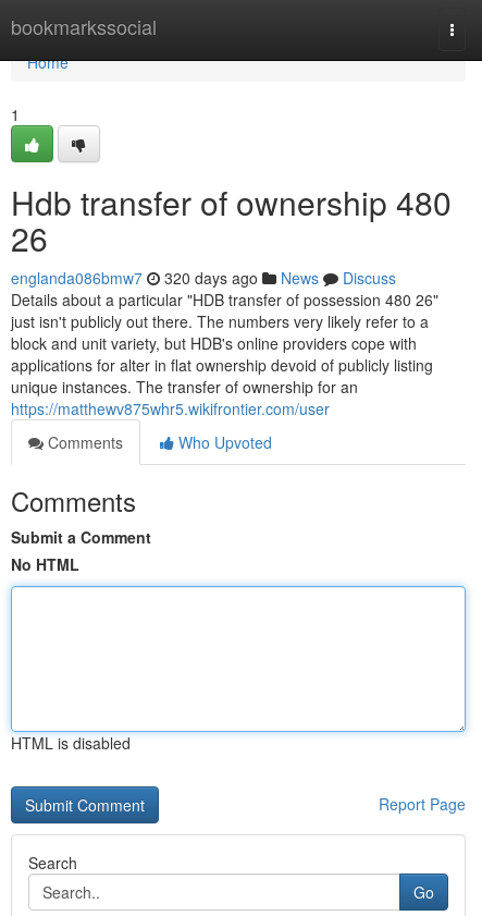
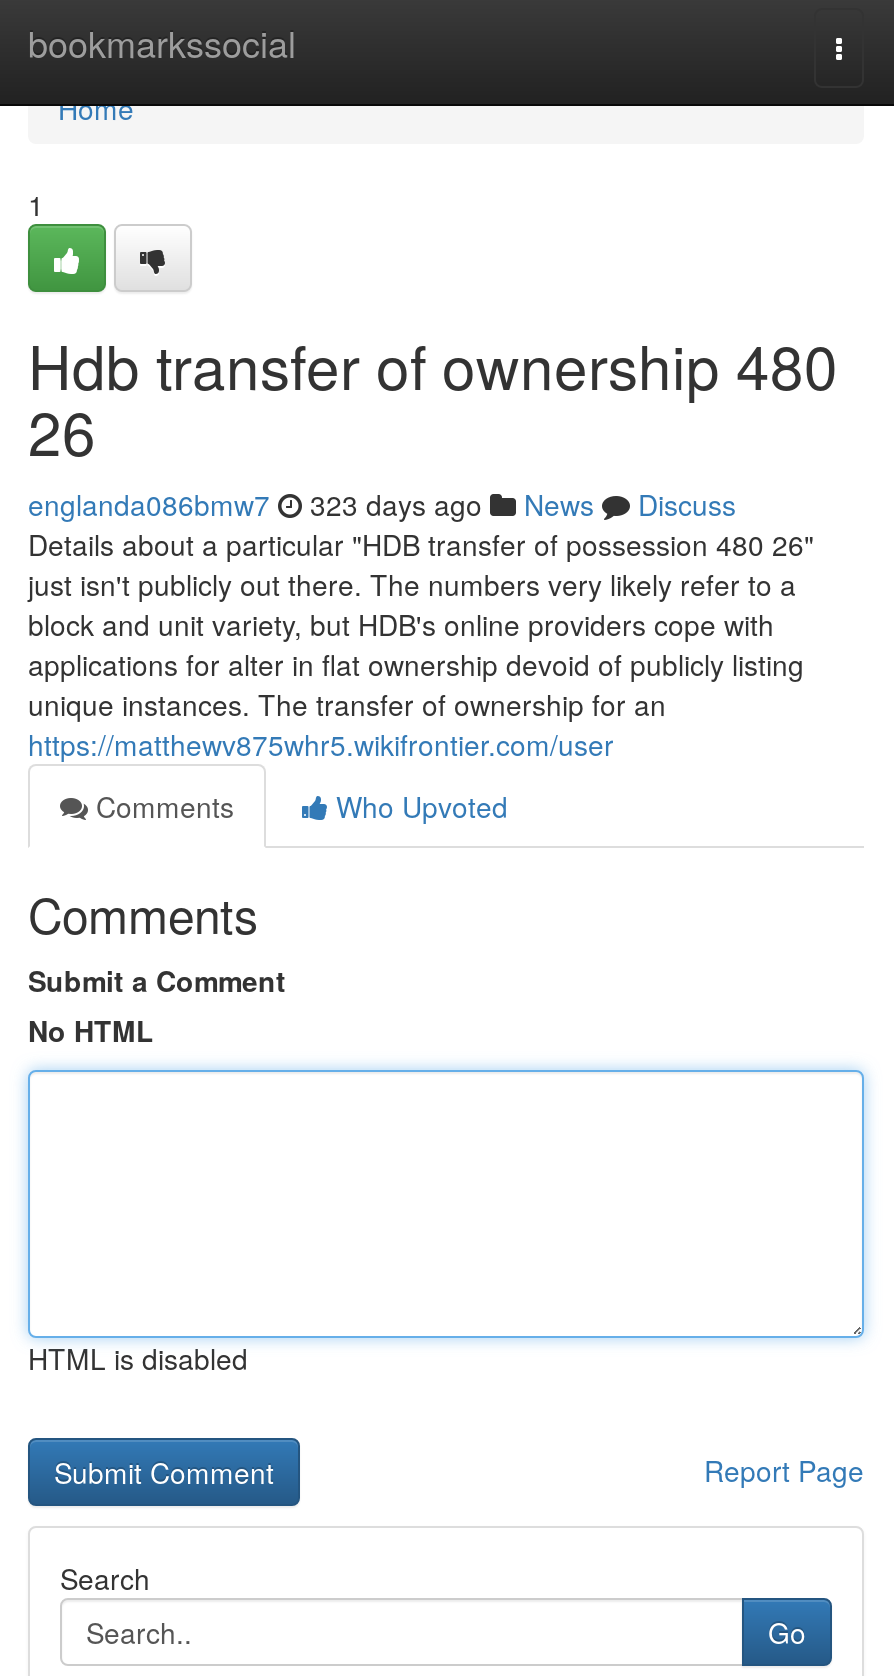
- englanda086bmw7 320 days ago News Discuss
+ englanda086bmw7 323 days ago News Discuss
